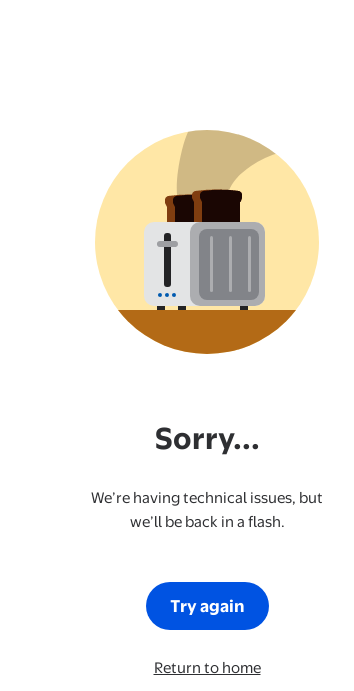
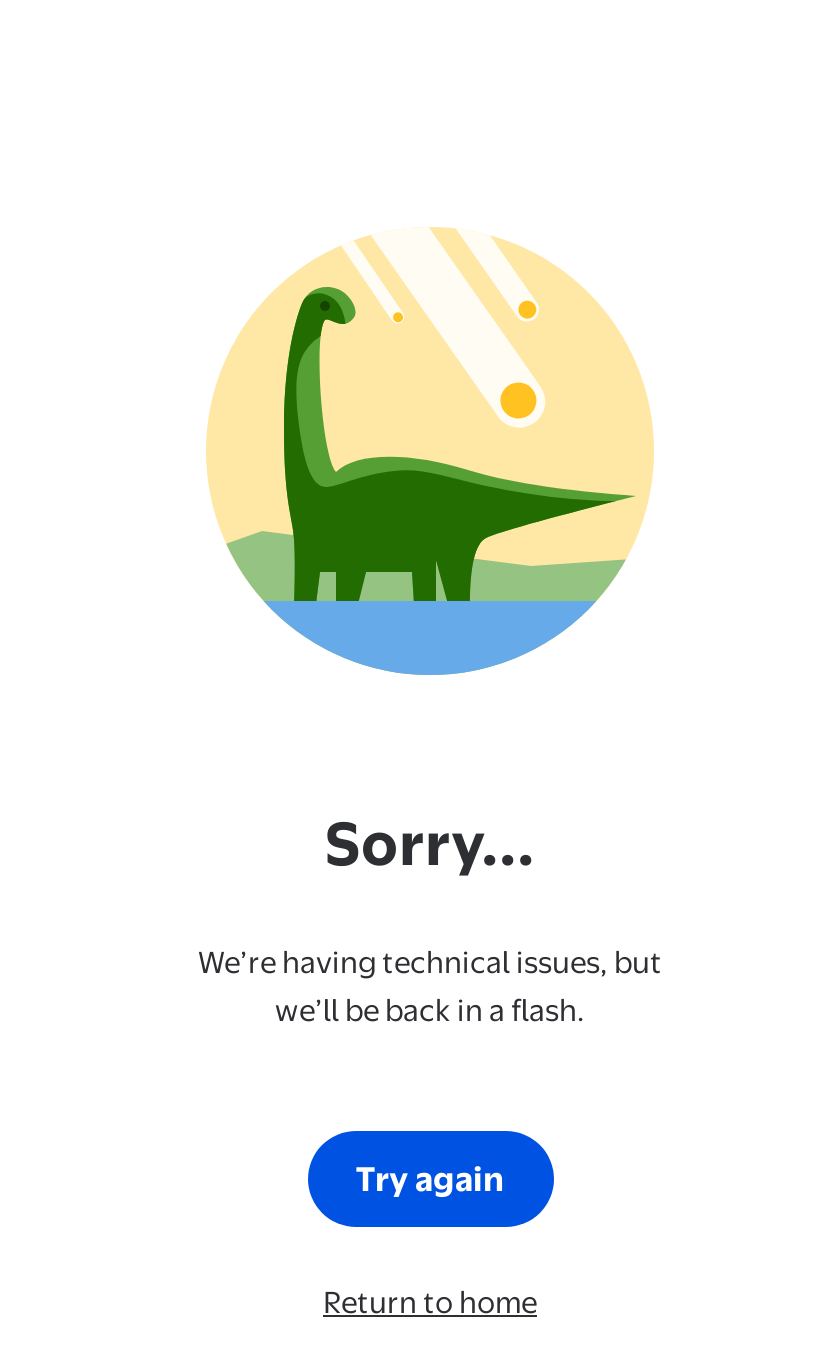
- [image]
+ [image]
